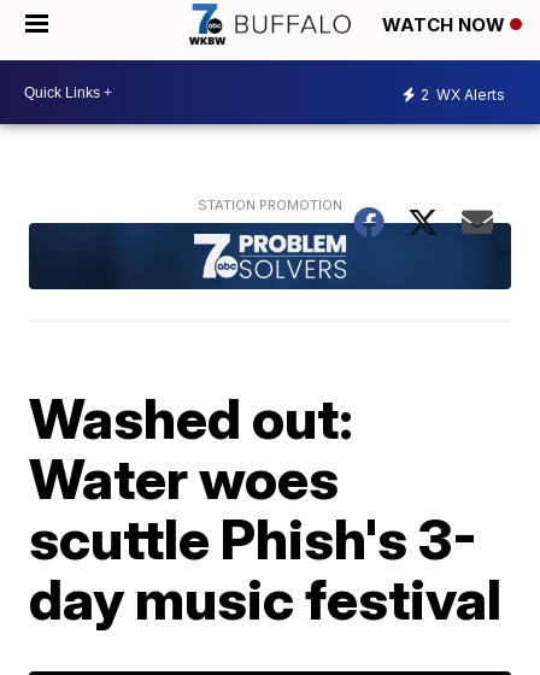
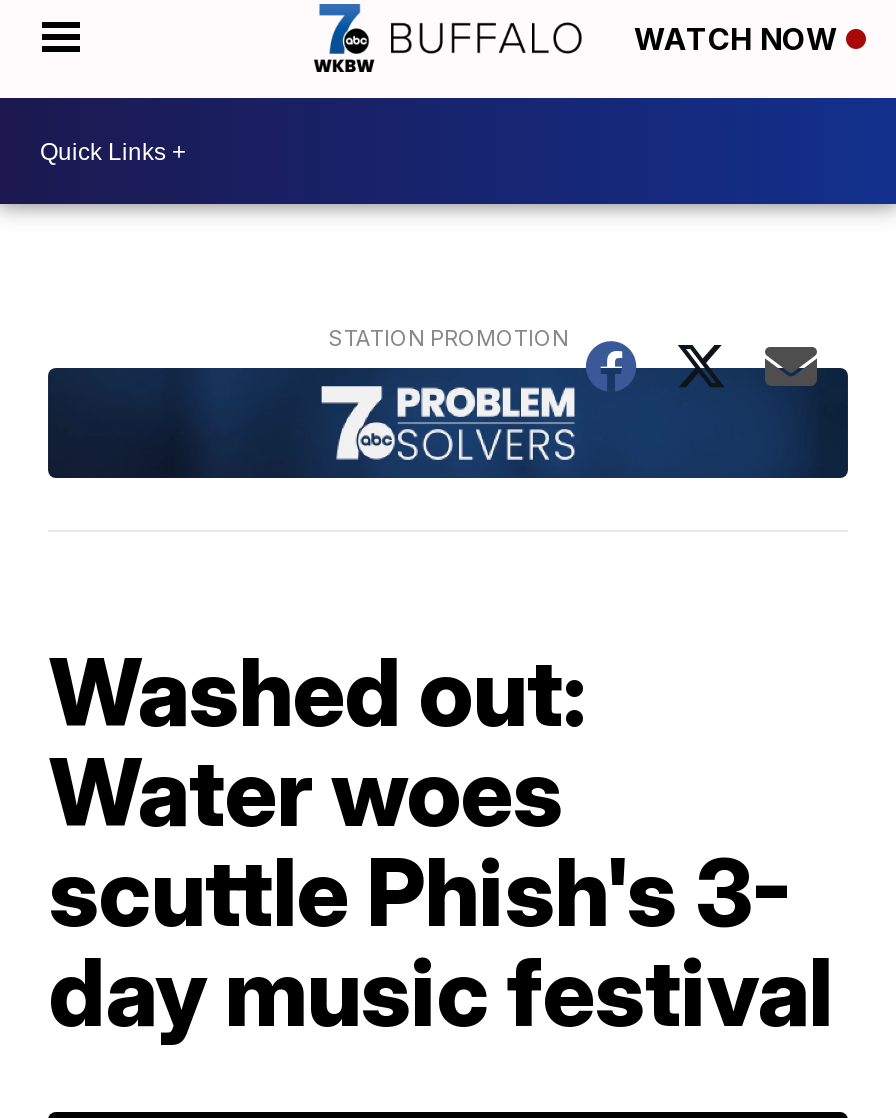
- 2 WX Alerts
